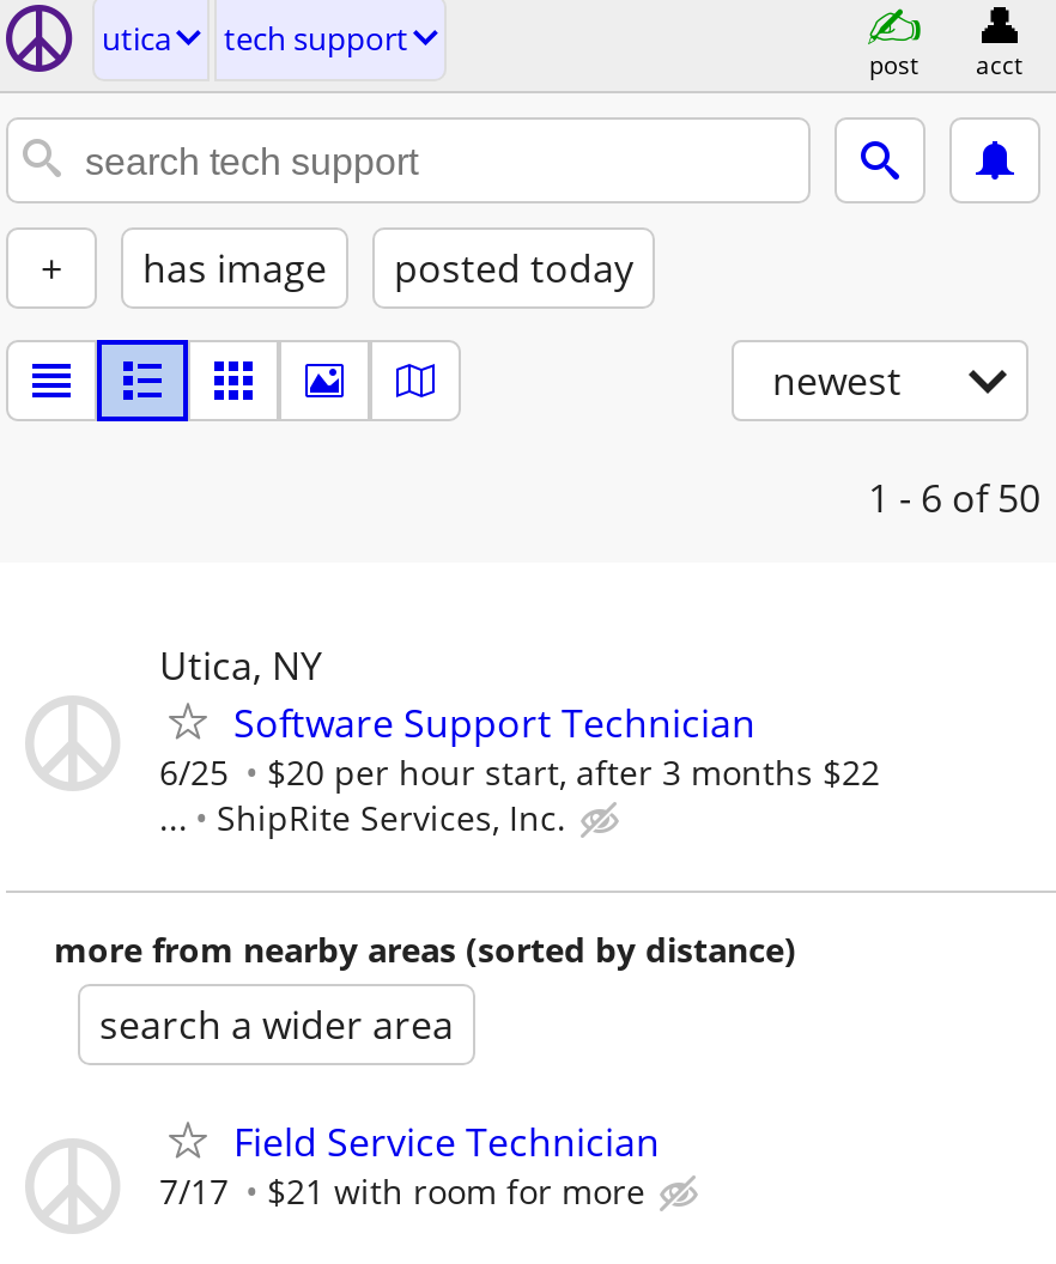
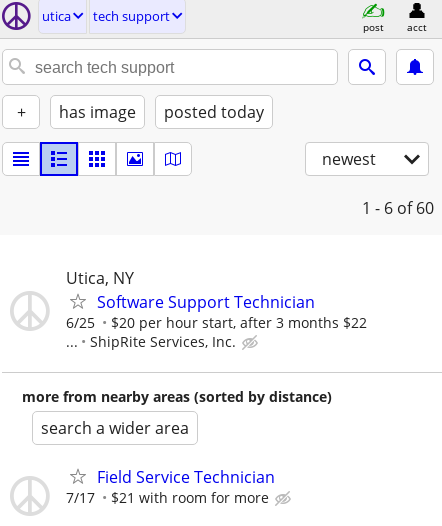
- 1 - 6 of 50
+ 1 - 6 of 60
